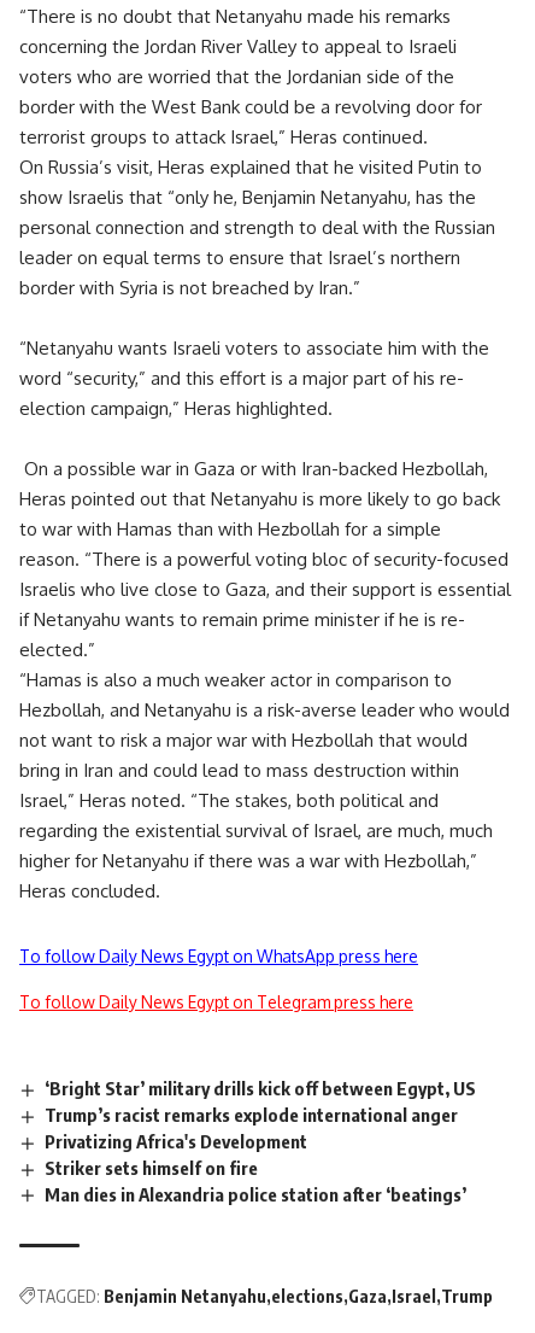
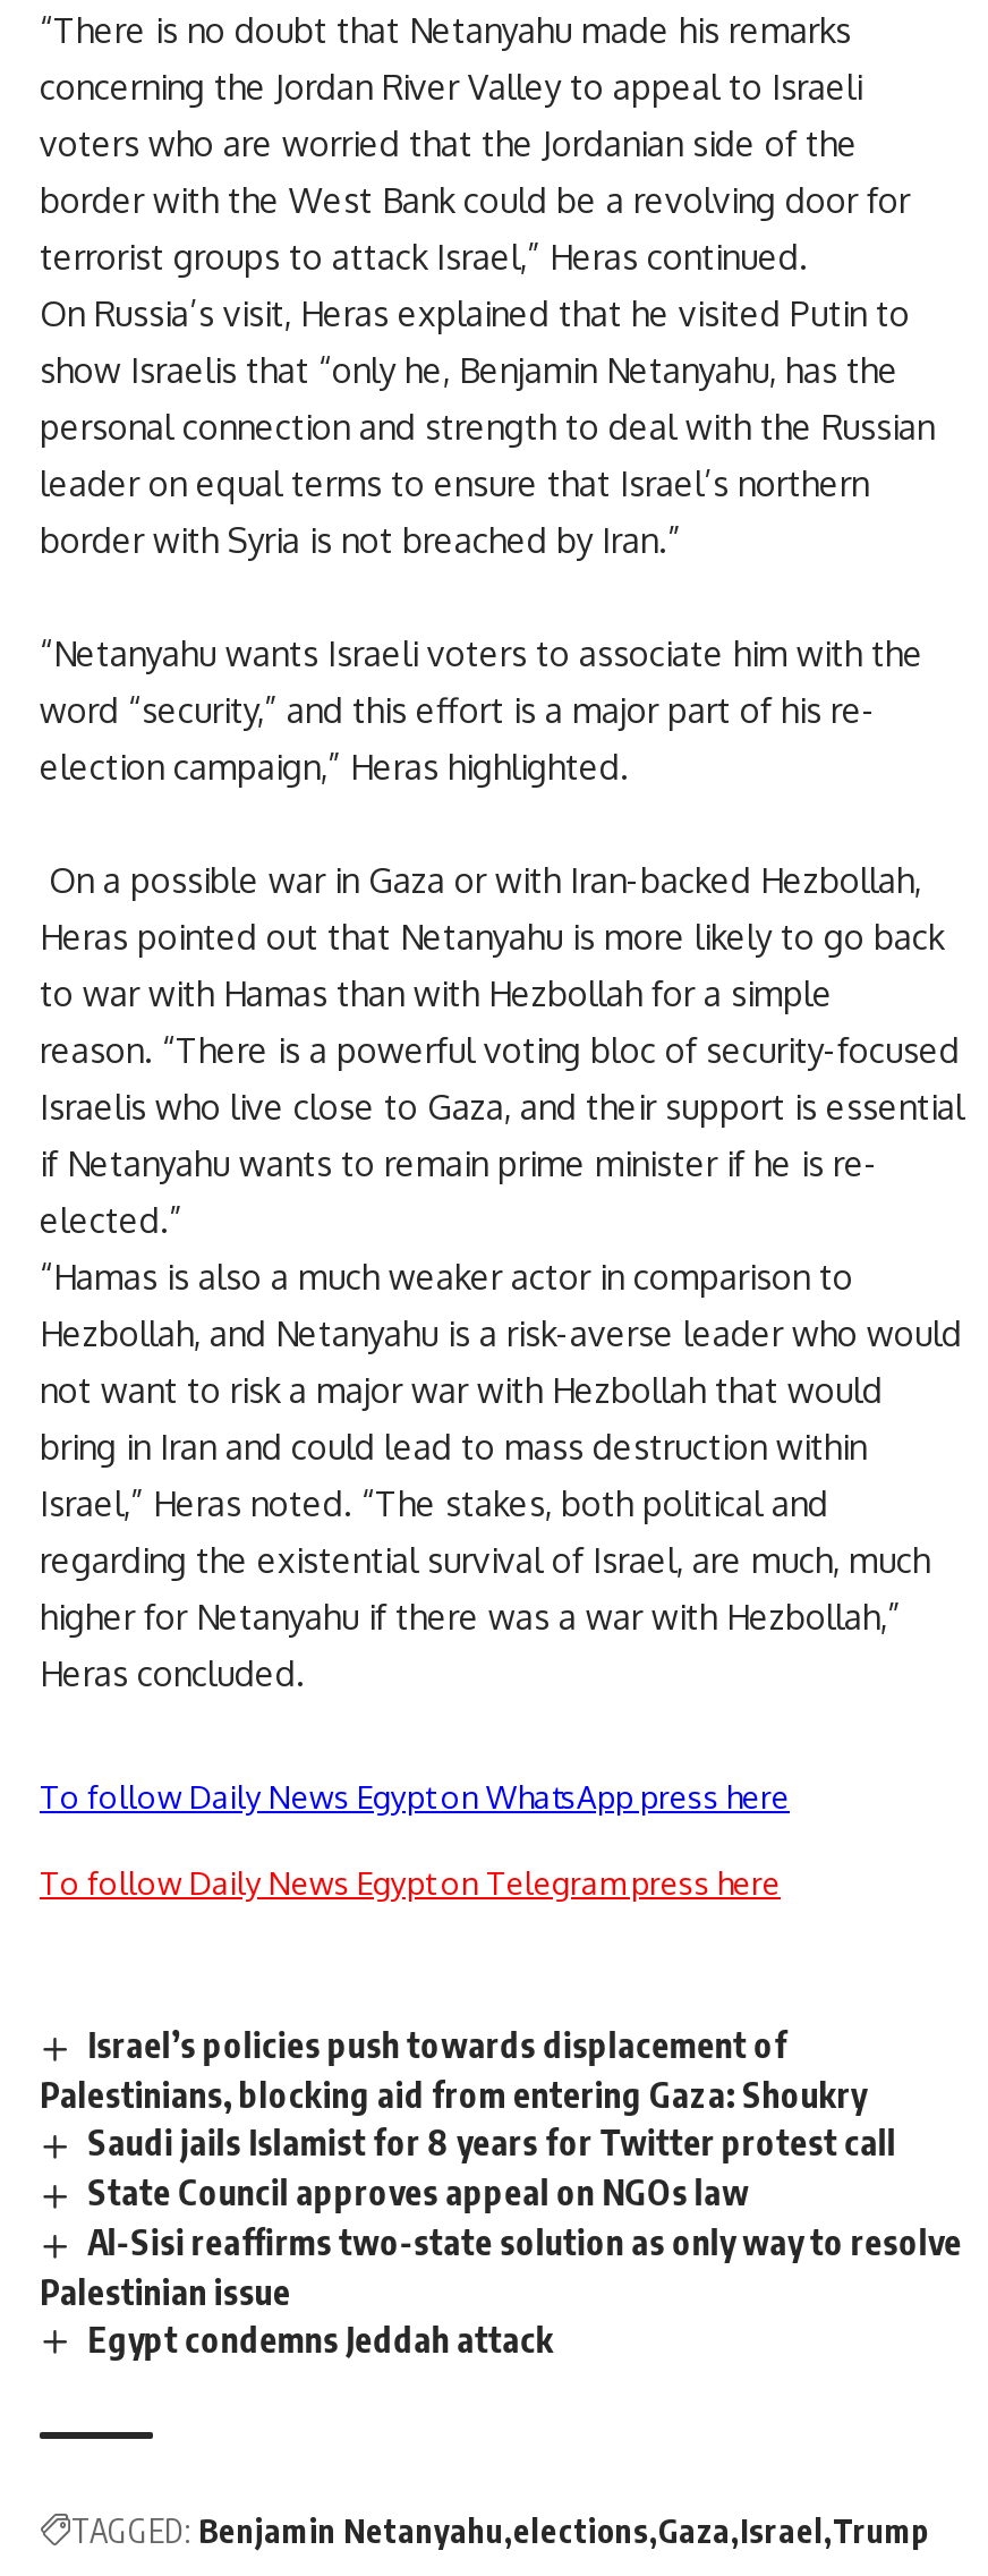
- ‘Bright Star’ military drills kick off between Egypt, US
- Trump’s racist remarks explode international anger
- Privatizing Africa's Development
- Striker sets himself on fire
- Man dies in Alexandria police station after ‘beatings’
+ Israel’s policies push towards displacement of
+ Palestinians, blocking aid from entering Gaza: Shoukry
+ Saudi jails Islamist for 8 years for Twitter protest call
+ State Council approves appeal on NGOs law
+ Al-Sisi reaffirms two-state solution as only way to resolve
+ Palestinian issue
+ Egypt condemns Jeddah attack
